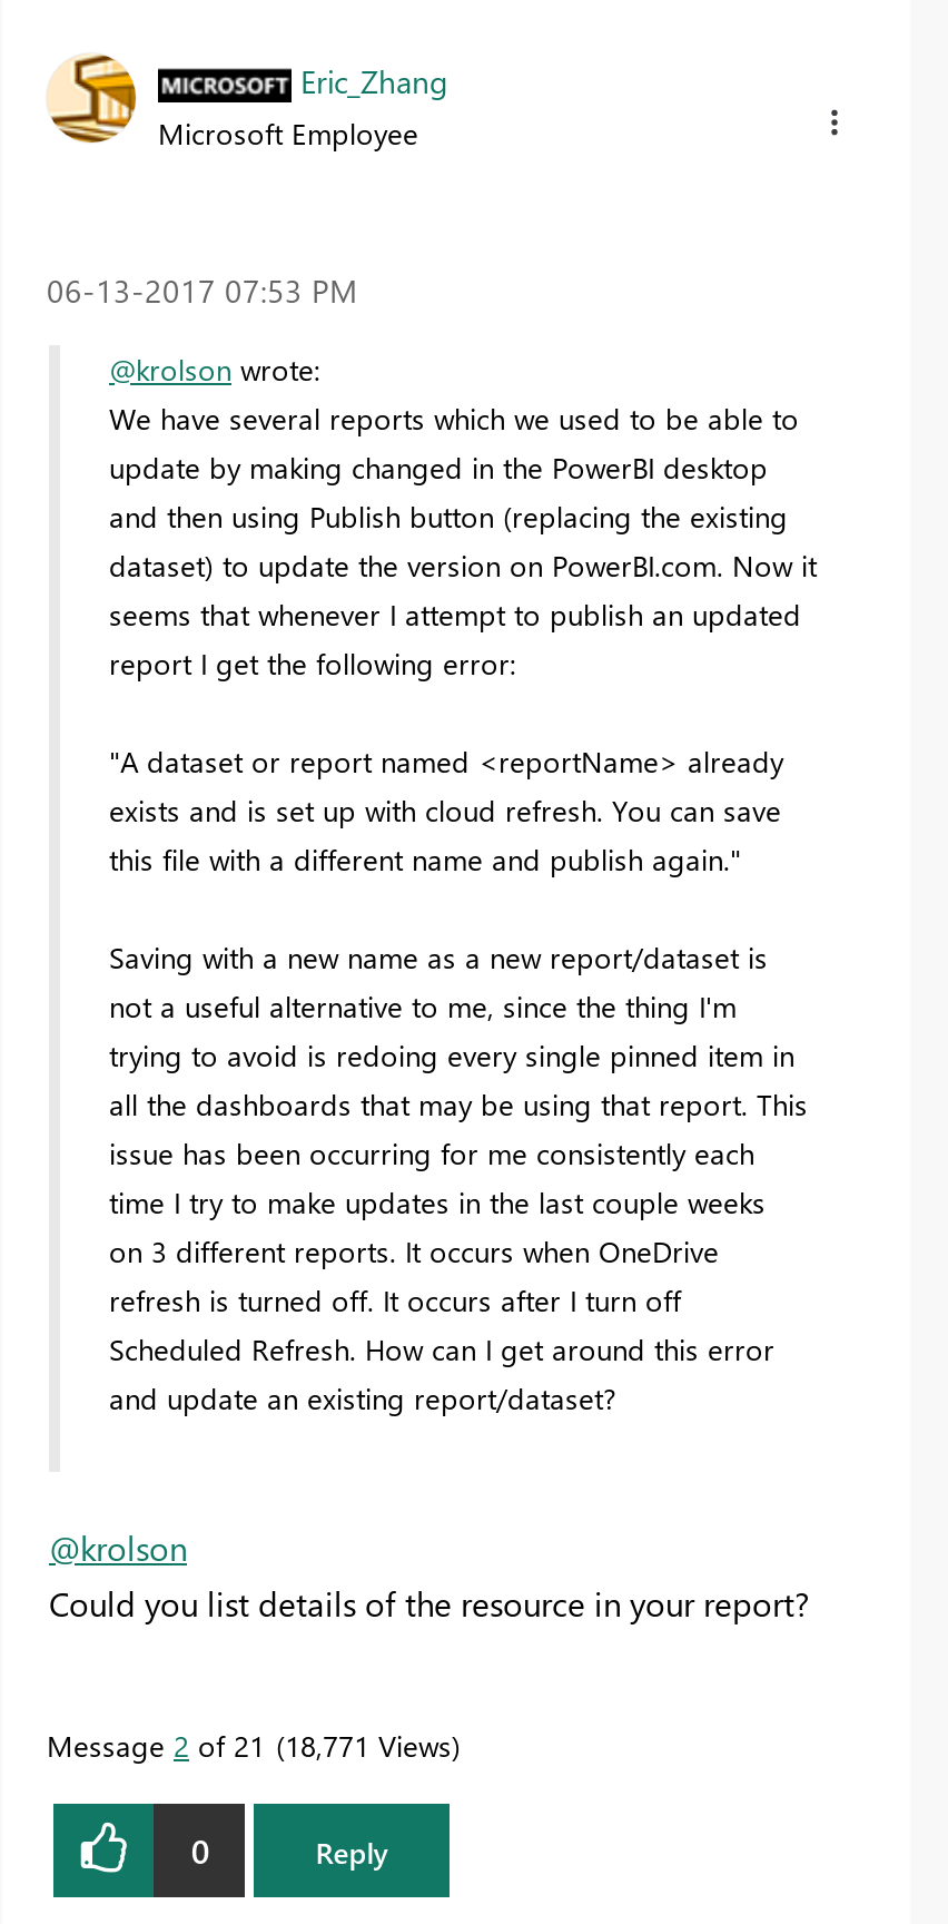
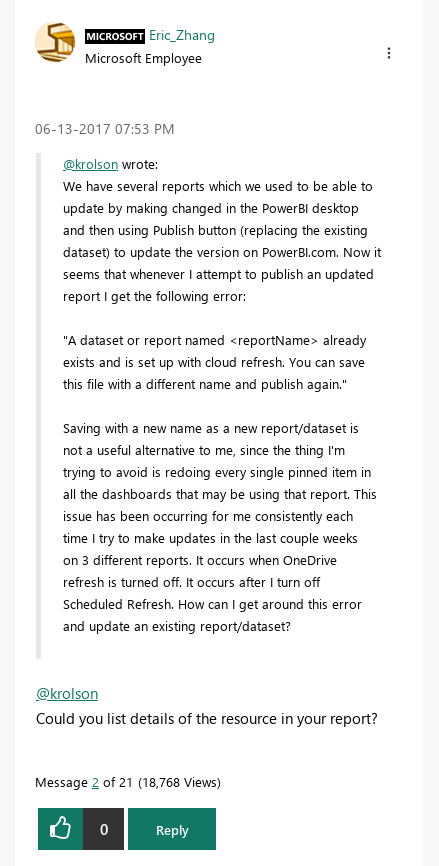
- Message 2 of 21 18,771 Views
+ Message 2 of 21 18,768 Views
